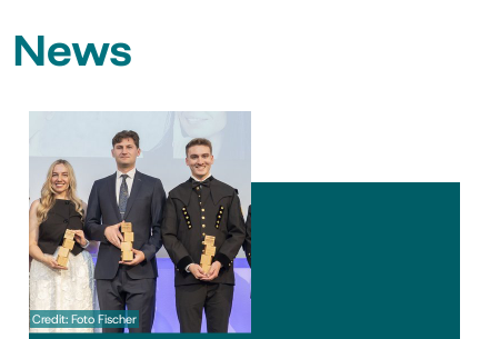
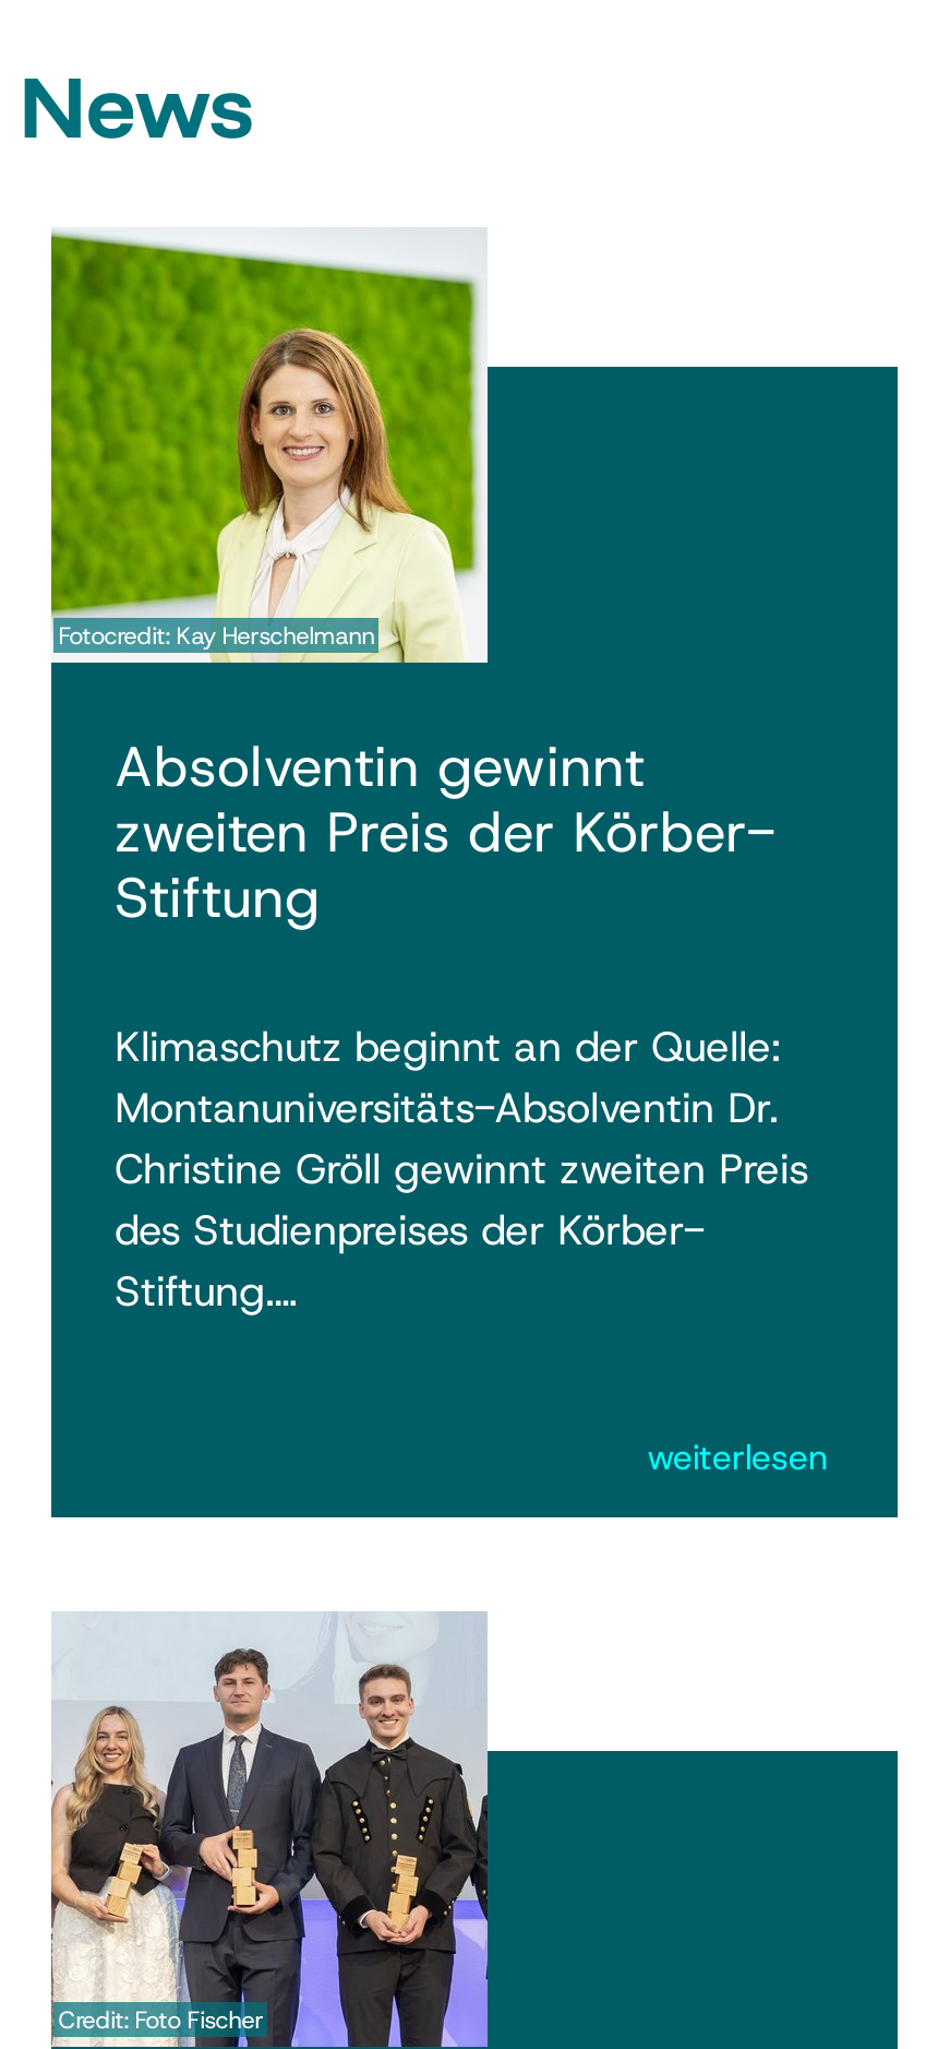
+ [image]
+ Fotocredit: Kay Herschelmann
+ Absolventin gewinnt
+ zweiten Preis der Körber-
+ Stiftung
+ Klimaschutz beginnt an der Quelle:
+ Montanuniversitäts-Absolventin Dr.
+ Christine Gröll gewinnt zweiten Preis
+ des Studienpreises der Körber-
+ Stiftung.…
+ weiterlesen
